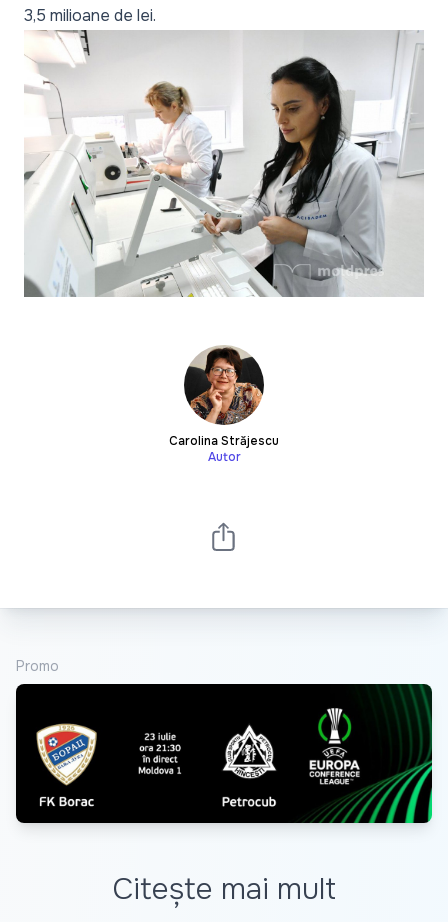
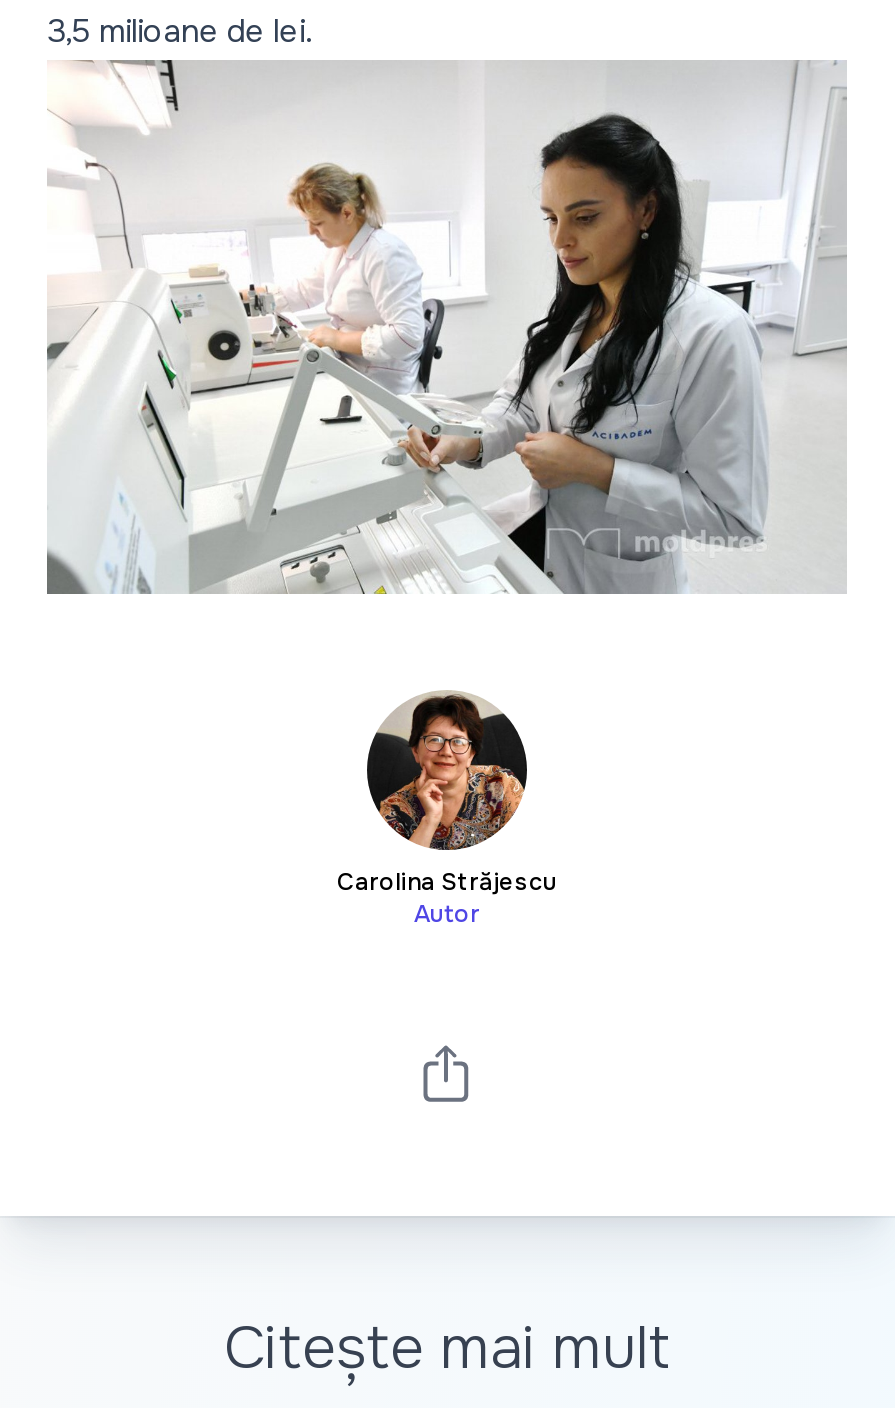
- Promo

- [image]
